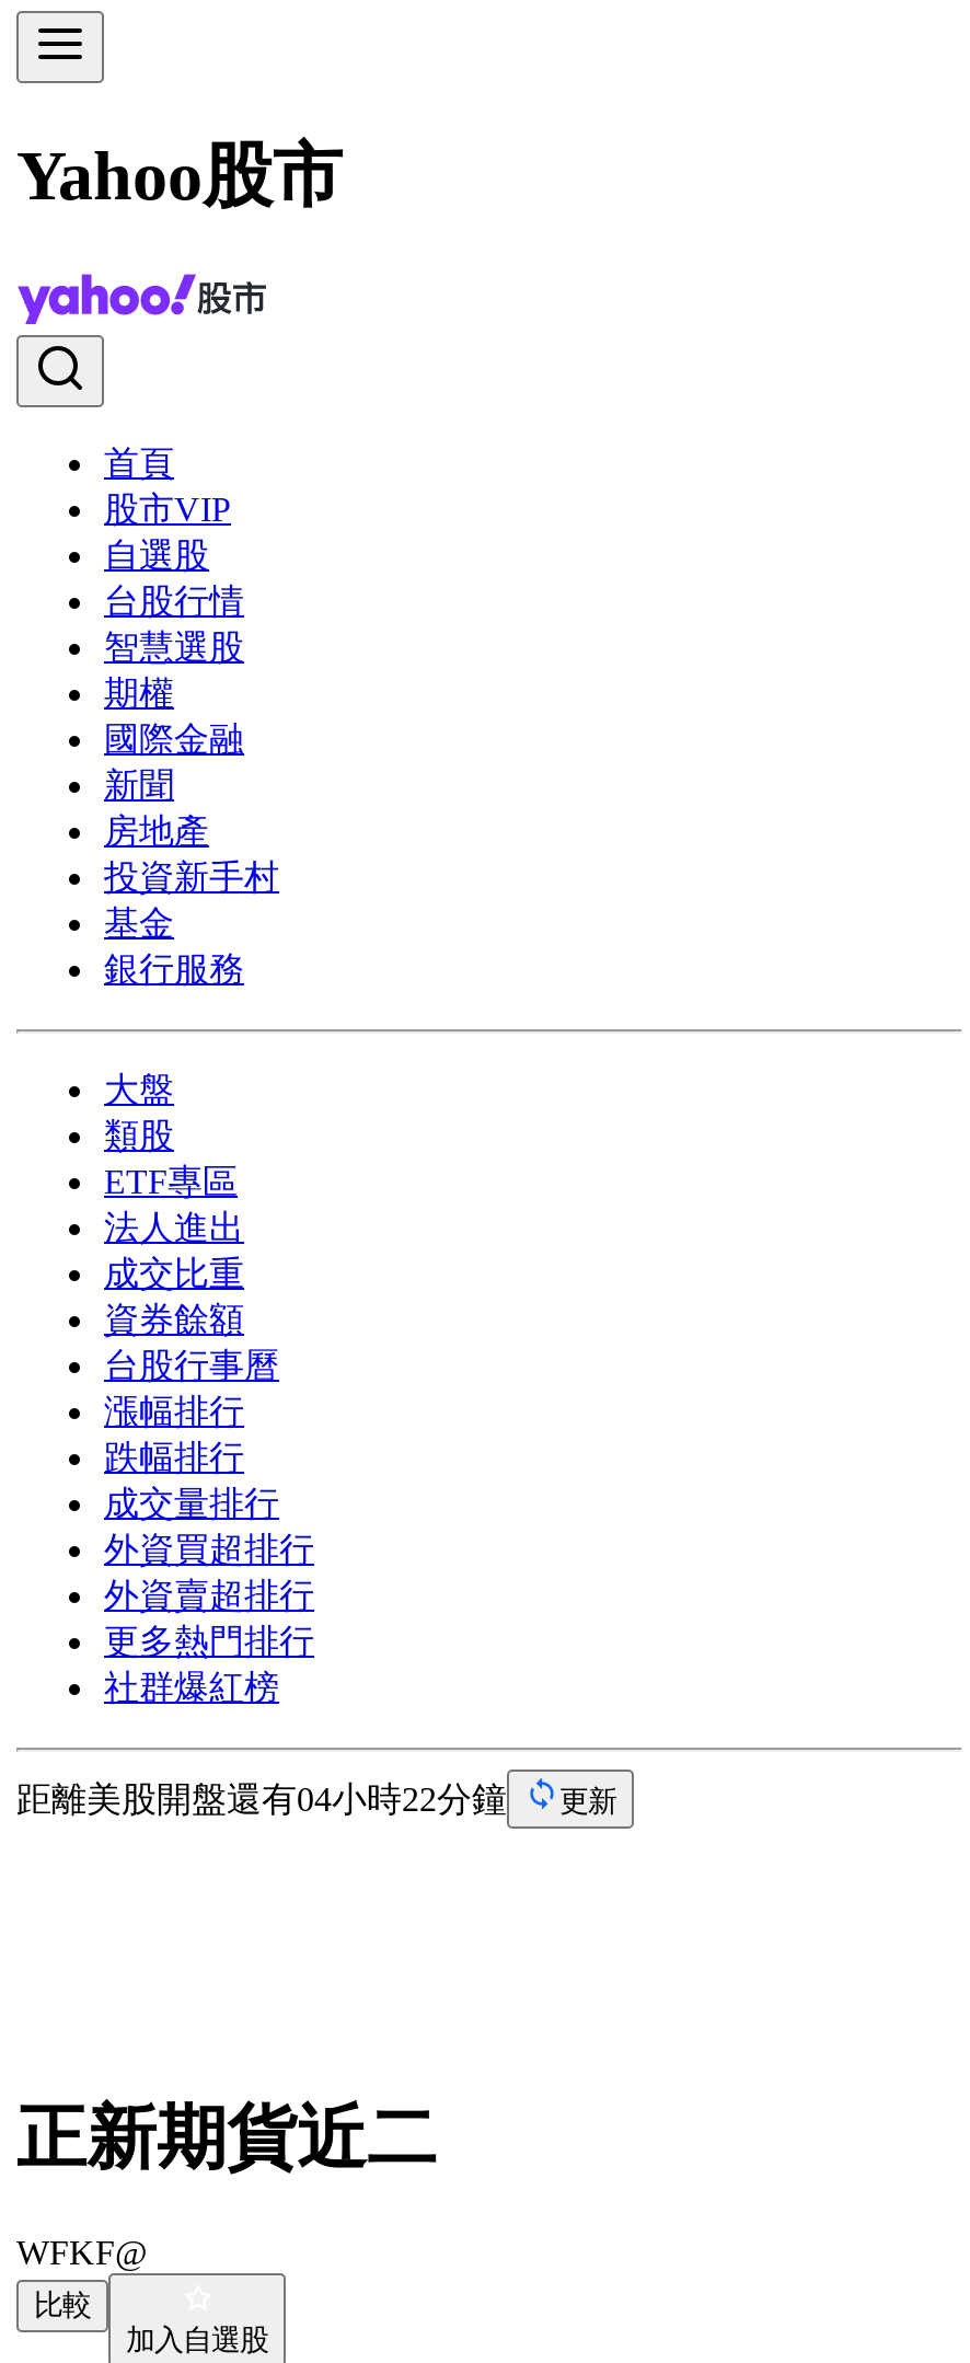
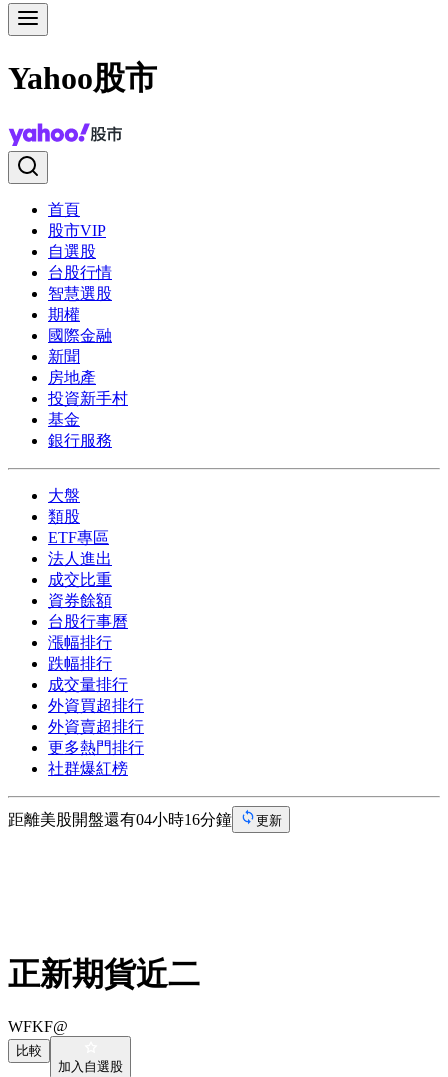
- 距離美股開盤還有04小時22分鐘
+ 距離美股開盤還有04小時16分鐘
